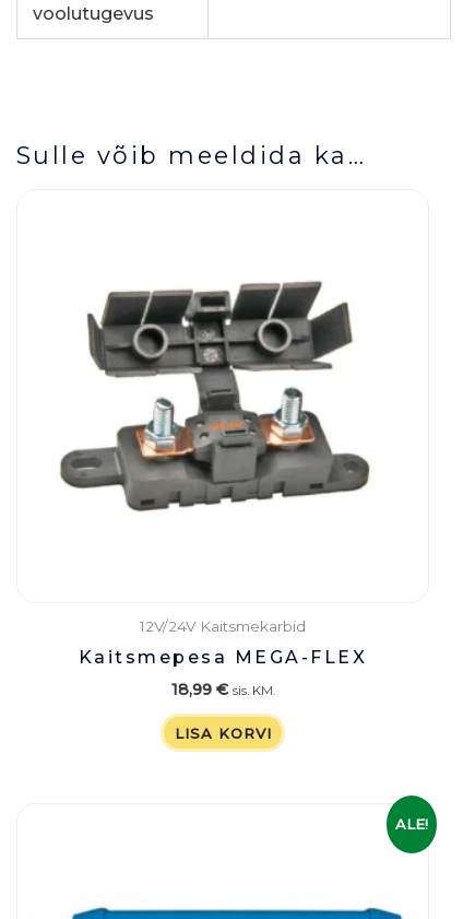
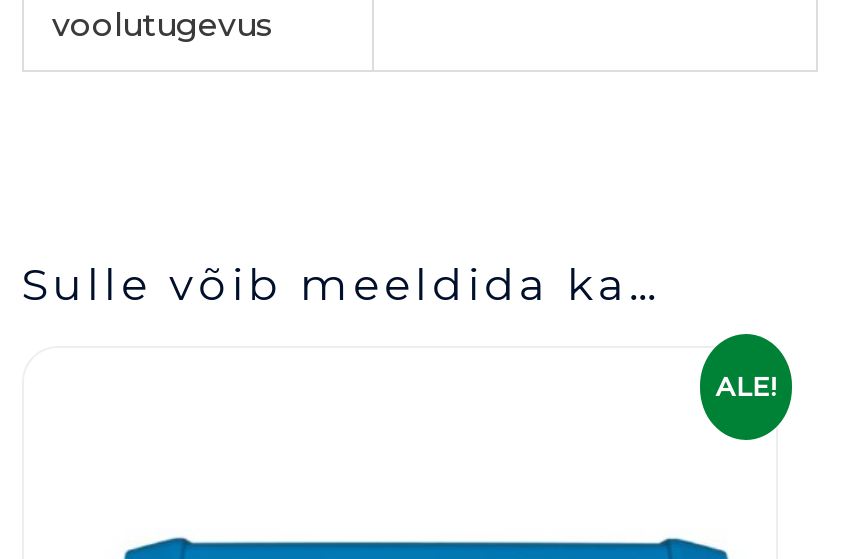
- [image]

- 12V/24V Kaitsmekarbid
- Kaitsmepesa MEGA-FLEX
- 18,99 € sis. KM.
- LISA KORVI
